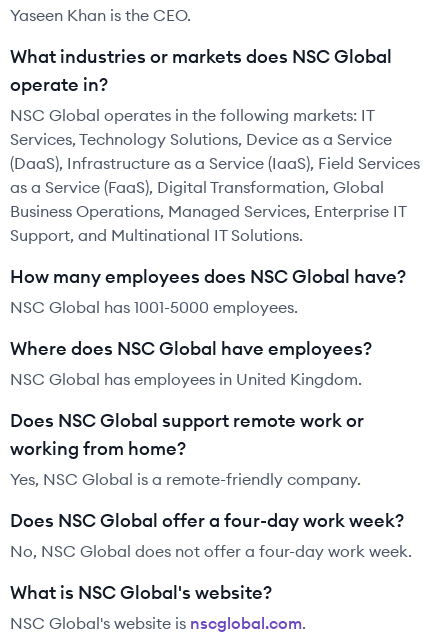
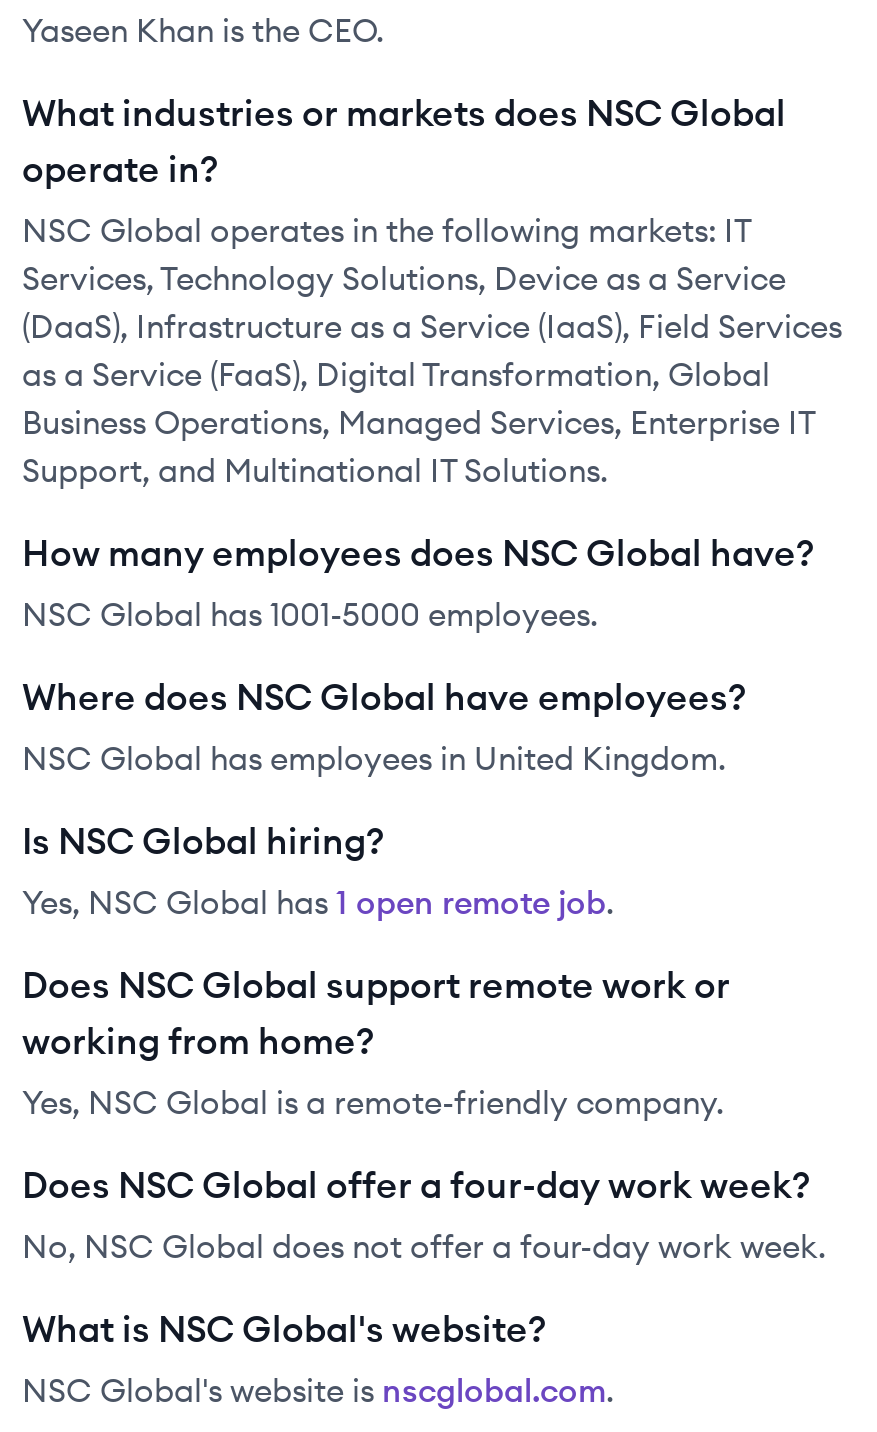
+ Is NSC Global hiring?
+ Yes, NSC Global has 1 open remote job.
